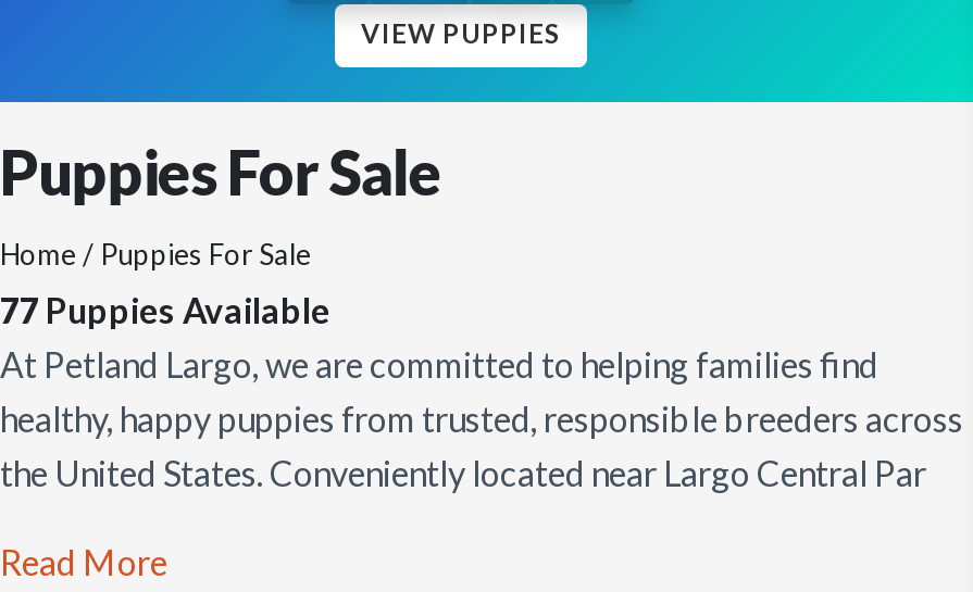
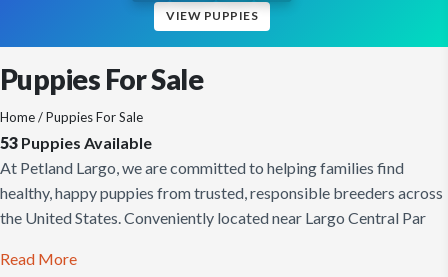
- 77 Puppies Available
+ 53 Puppies Available
